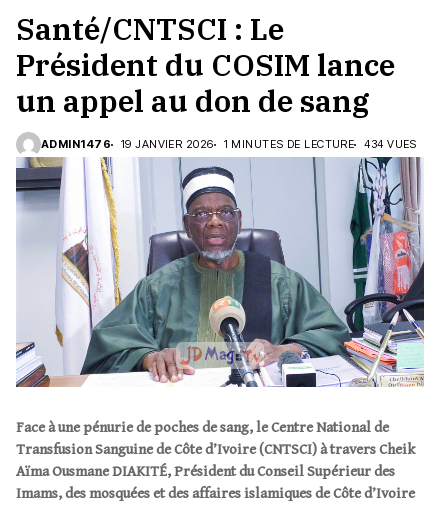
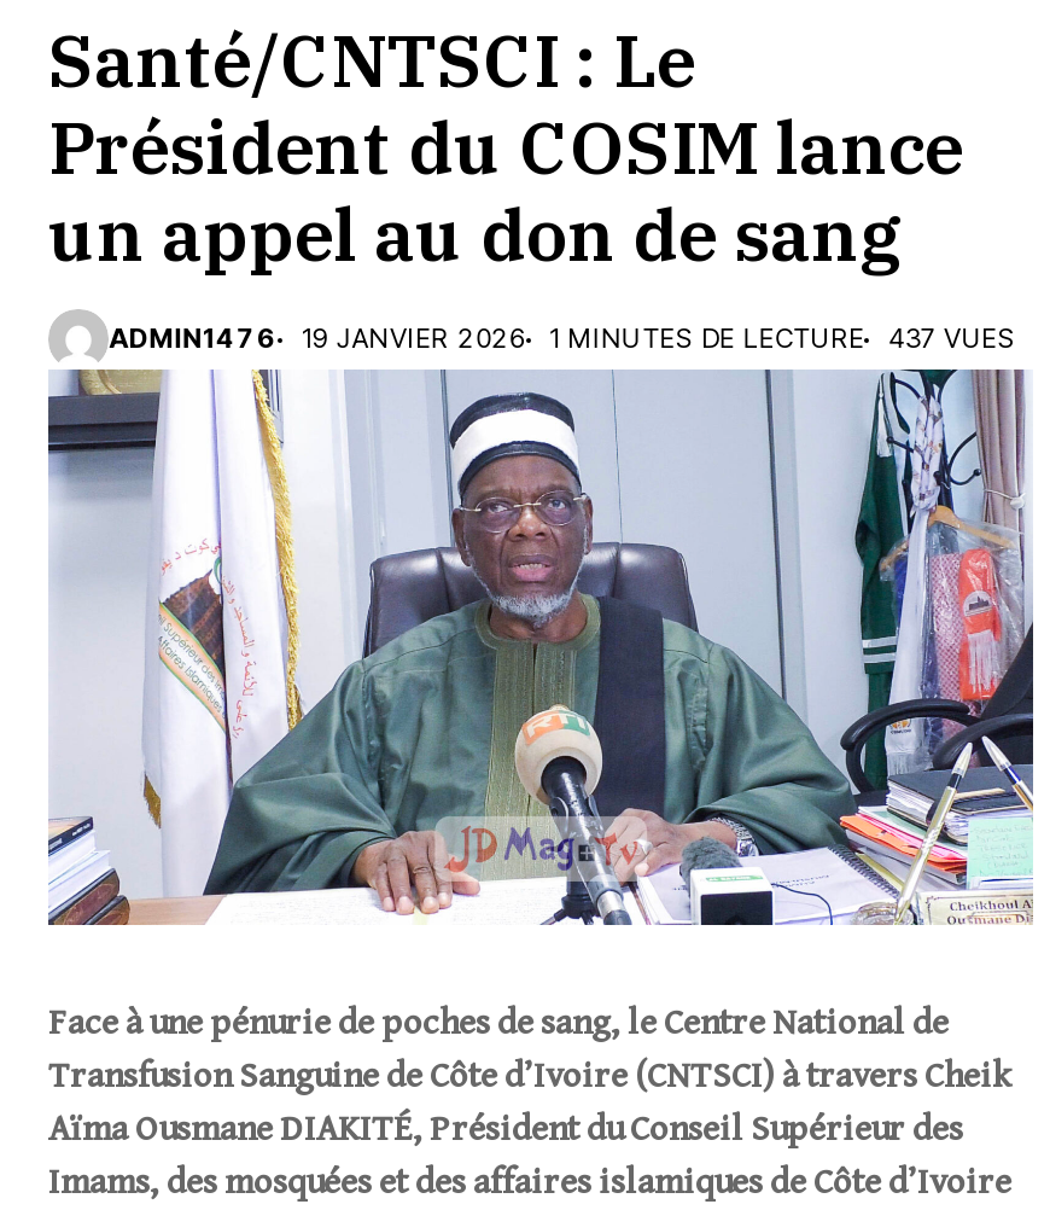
- ADMIN1476 19 JANVIER 2026 1 MINUTES DE LECTURE 434 VUES
+ ADMIN1476 19 JANVIER 2026 1 MINUTES DE LECTURE 437 VUES
